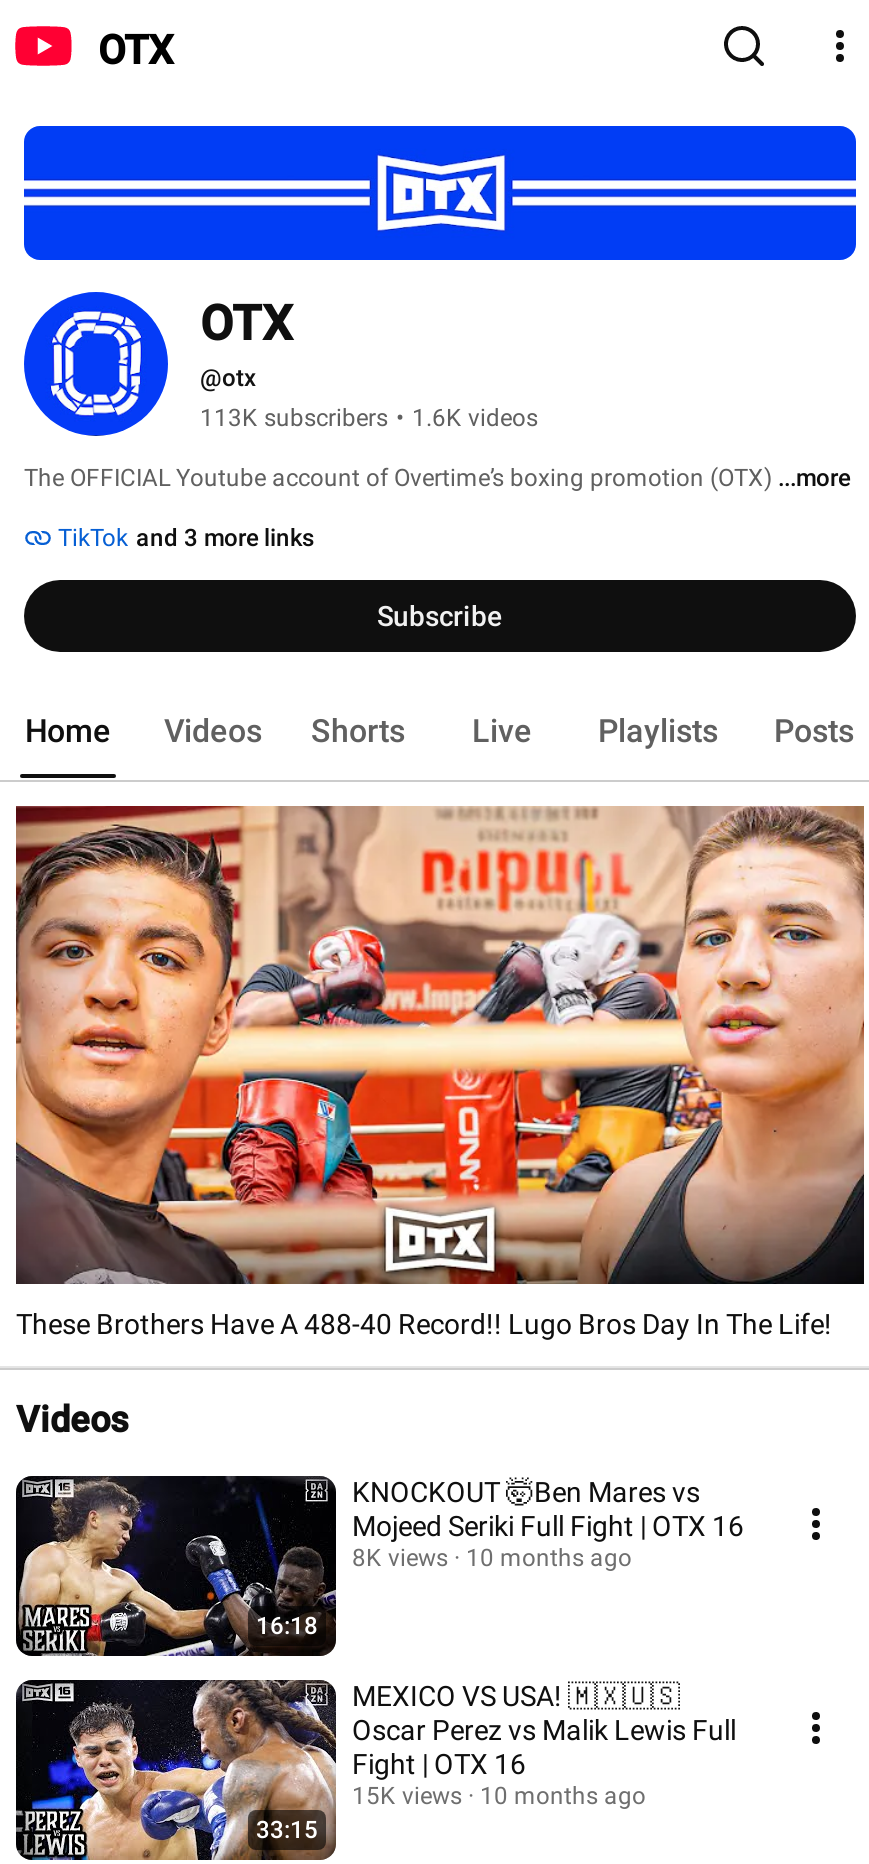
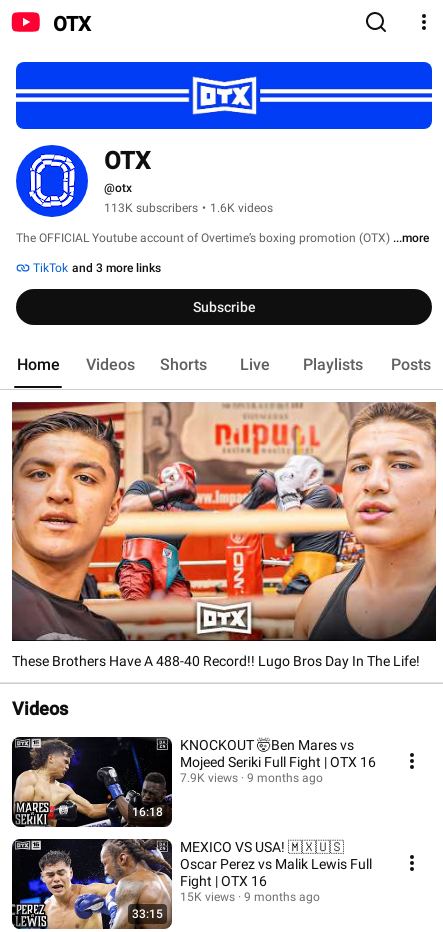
- 8K views
+ 7.9K views

- 10 months ago
+ 9 months ago

- 15K views 10 months ago
+ 15K views 9 months ago
